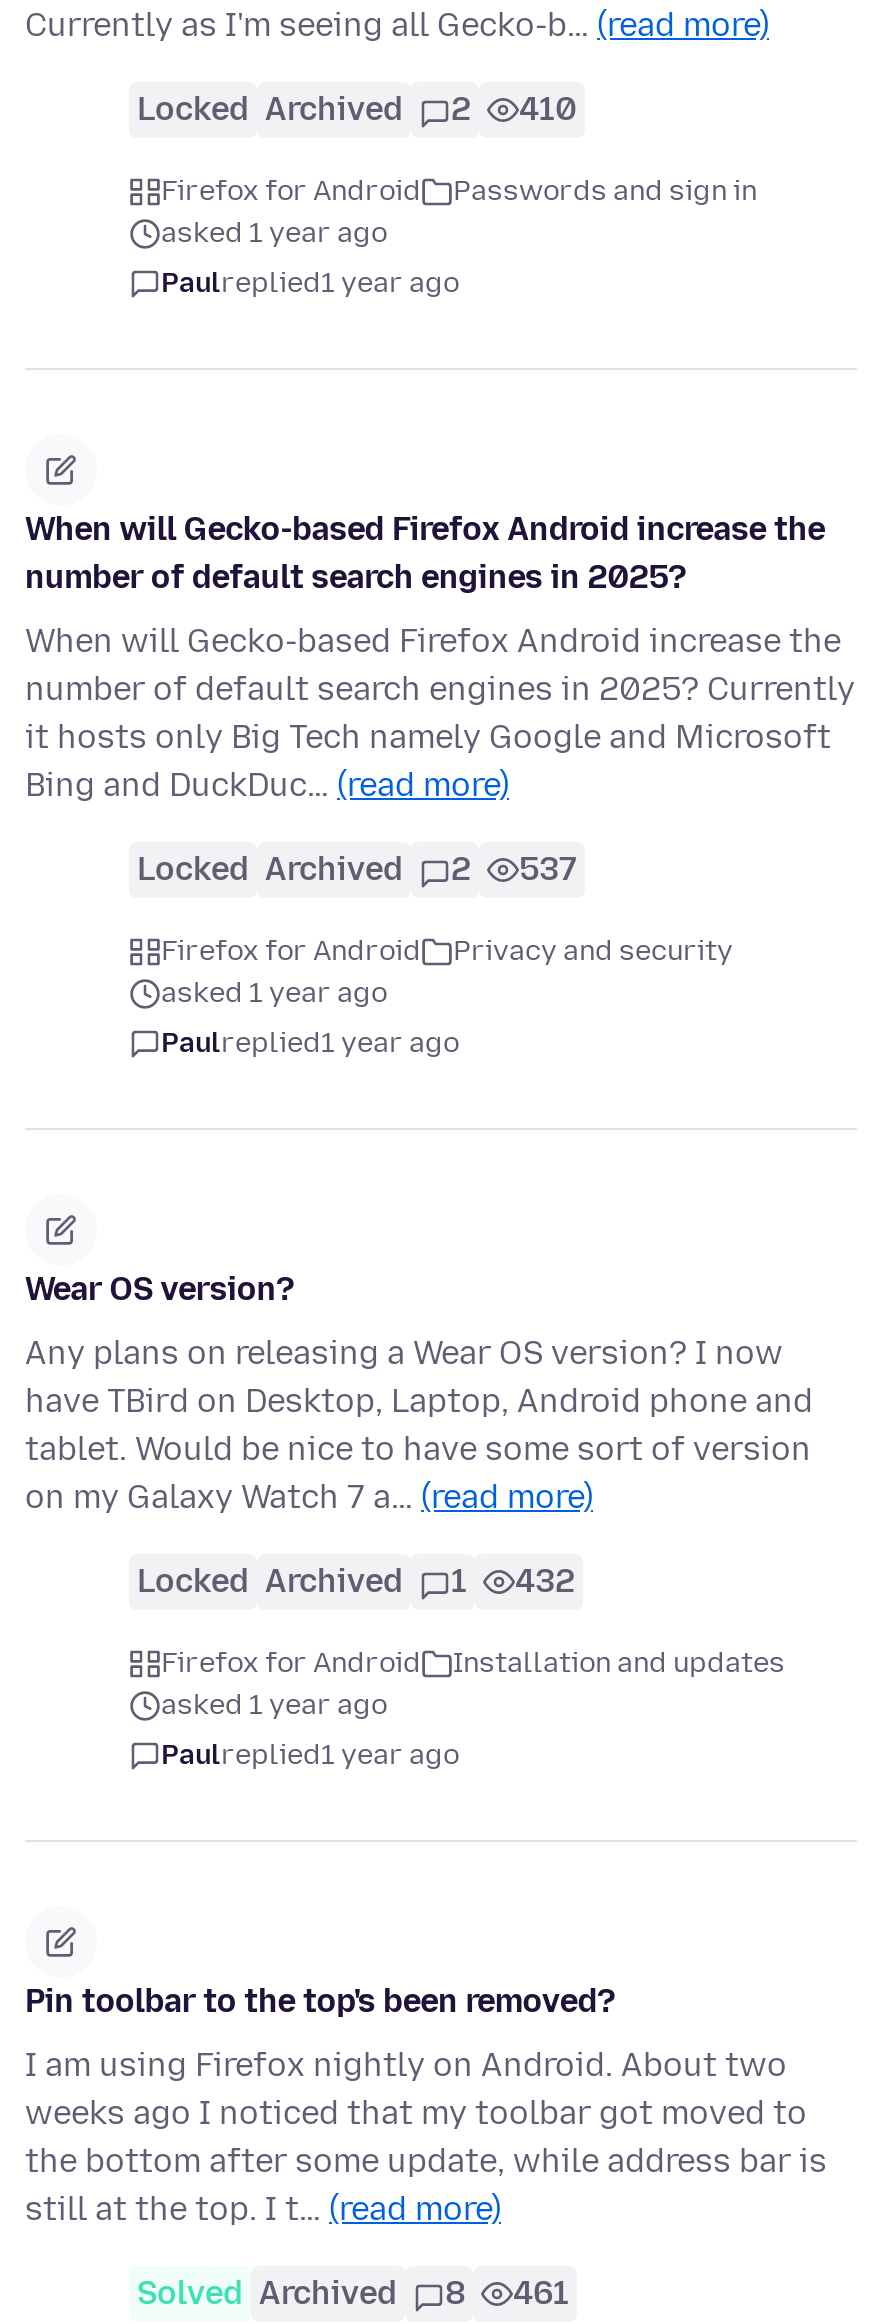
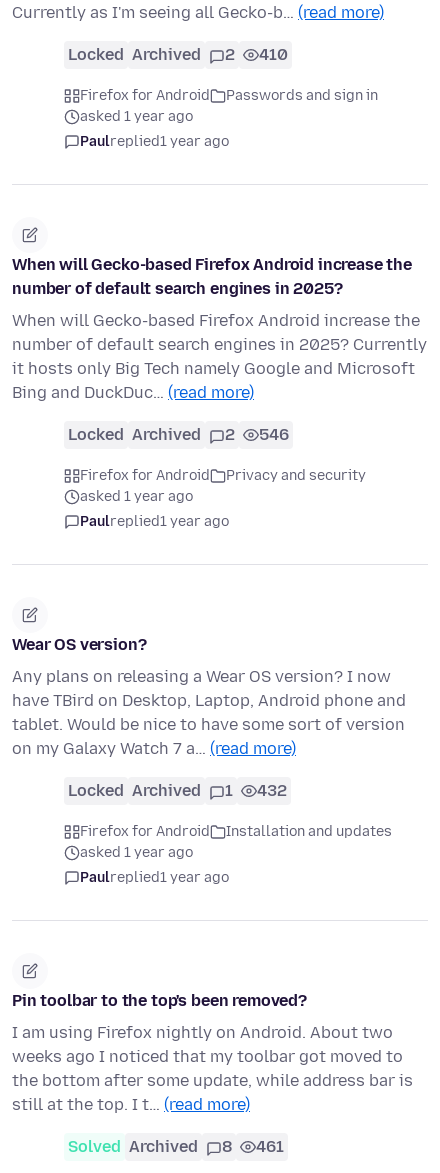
- Locked Archived 2 537
+ Locked Archived 2 546
